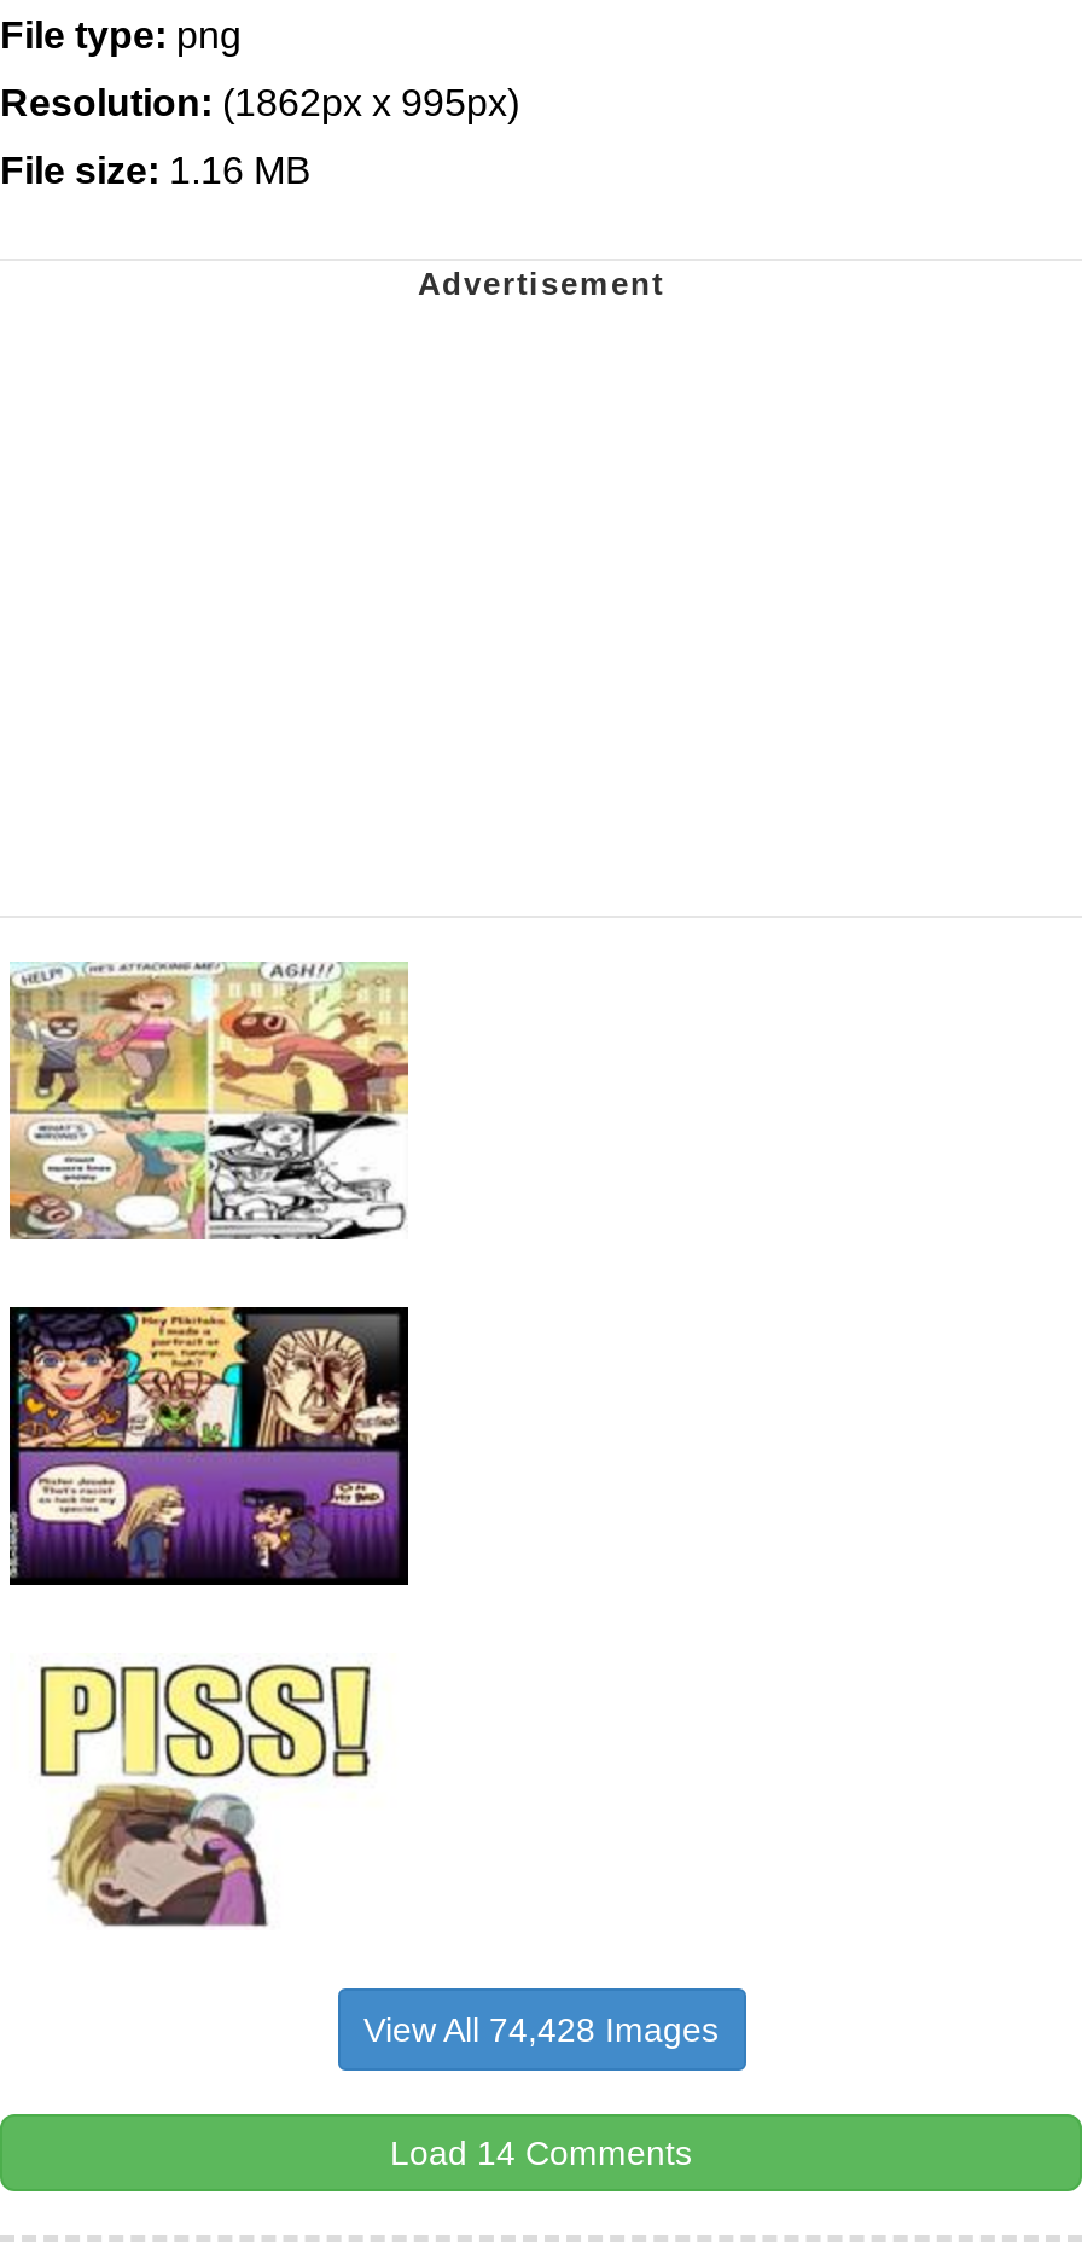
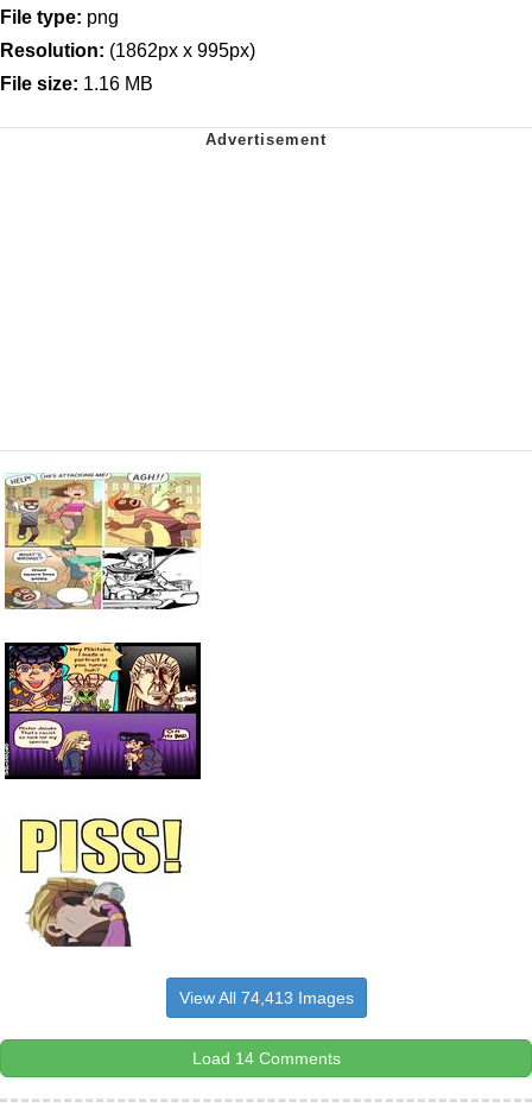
- View All 74,428 Images
+ View All 74,413 Images
